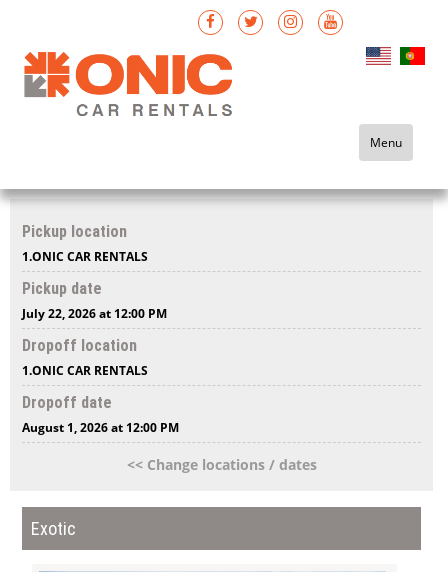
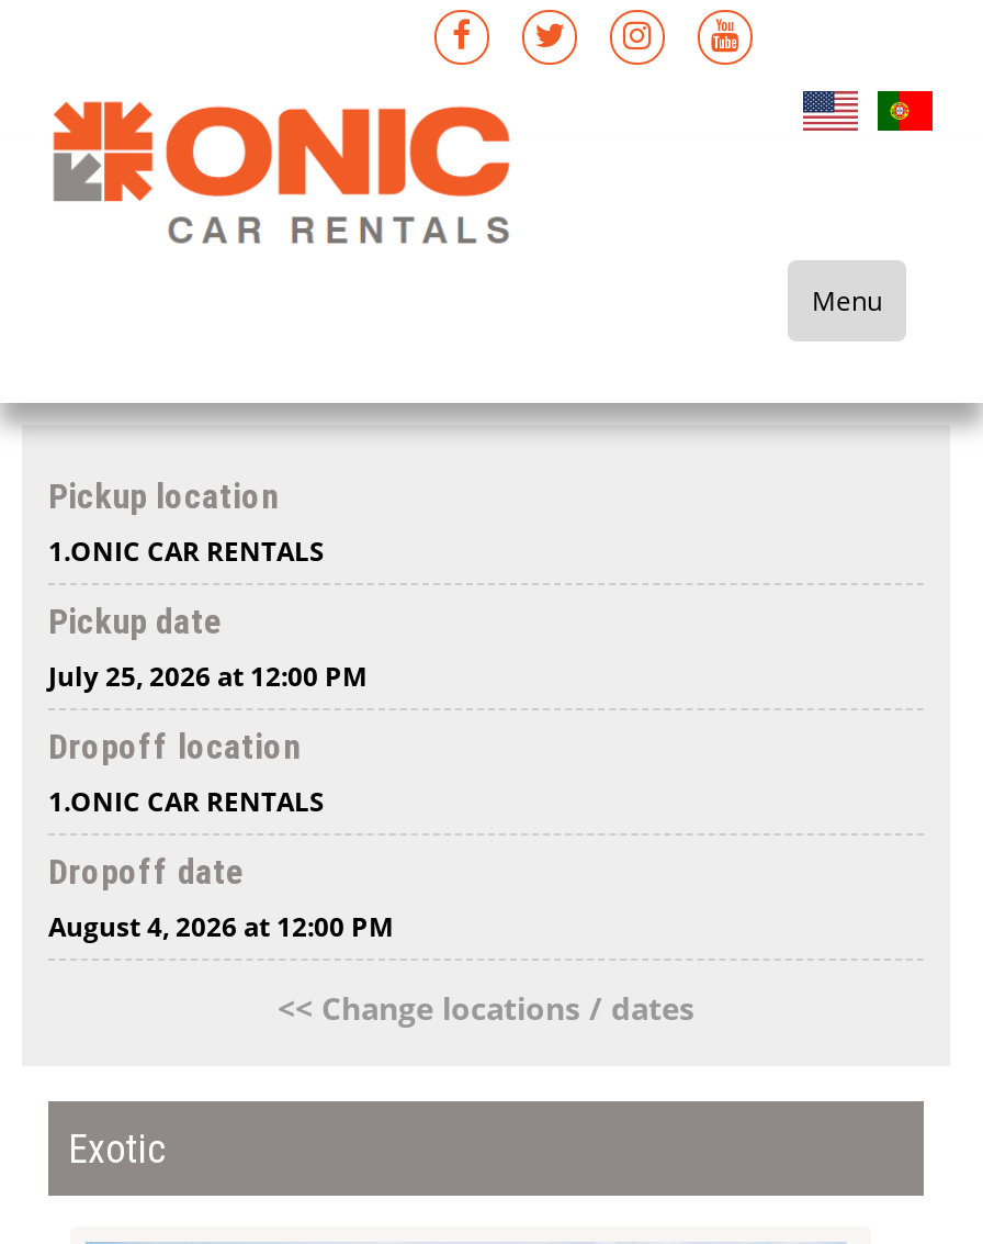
- July 22, 2026 at 12:00 PM
+ July 25, 2026 at 12:00 PM

- August 1, 2026 at 12:00 PM
+ August 4, 2026 at 12:00 PM
